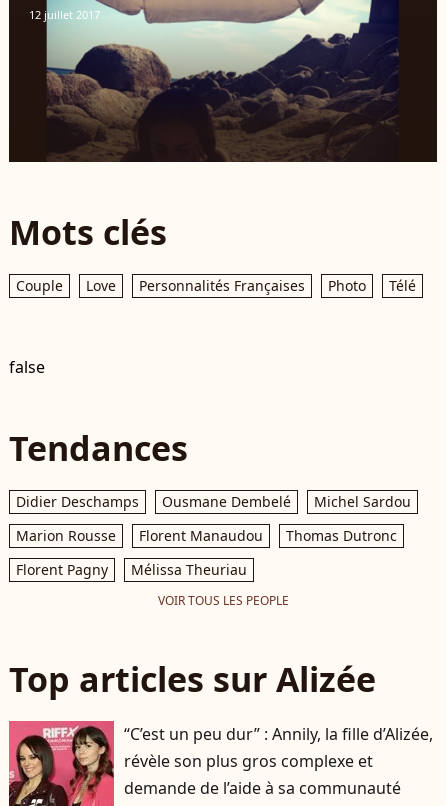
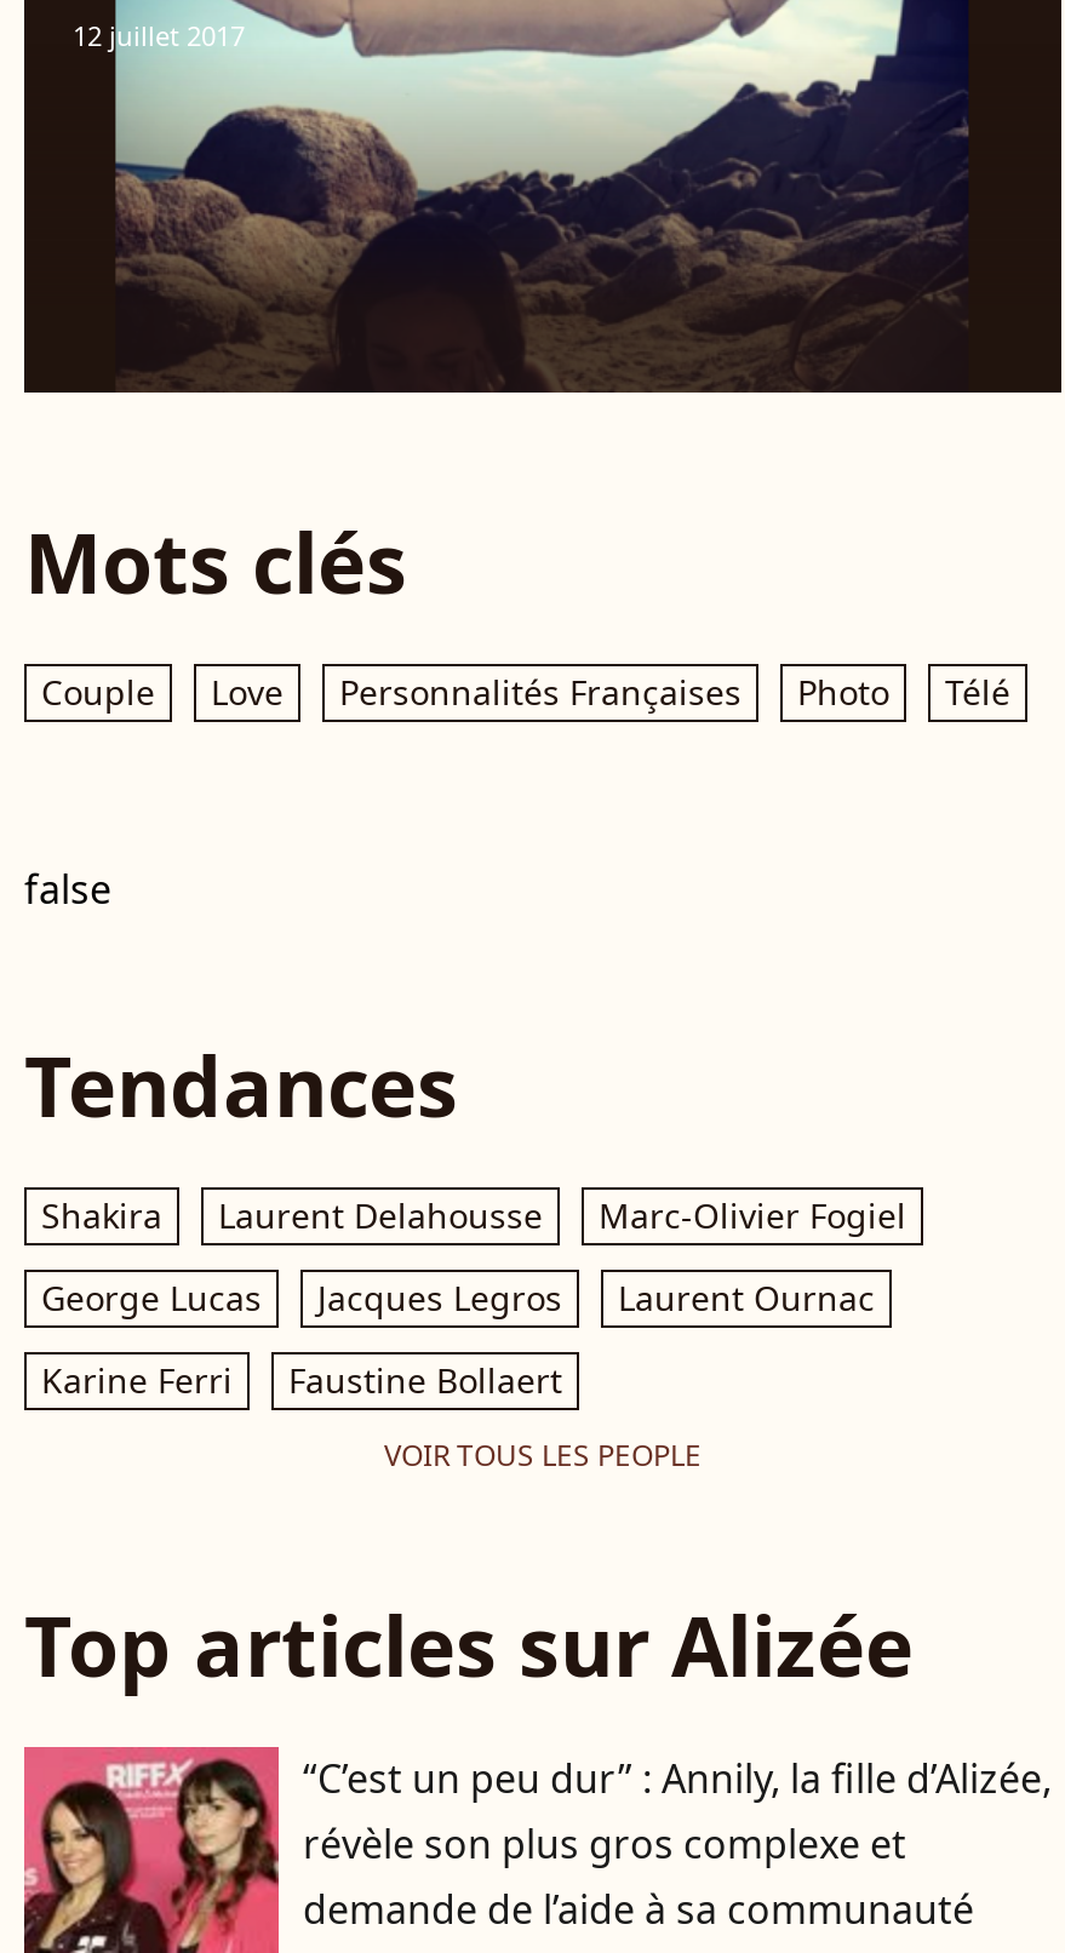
- Didier Deschamps
- Ousmane Dembelé
- Michel Sardou
+ Shakira
+ Laurent Delahousse
+ Marc-Olivier Fogiel

- Marion Rousse
- Florent Manaudou
- Thomas Dutronc
+ George Lucas
+ Jacques Legros
+ Laurent Ournac

- Florent Pagny
- Mélissa Theuriau
+ Karine Ferri
+ Faustine Bollaert
